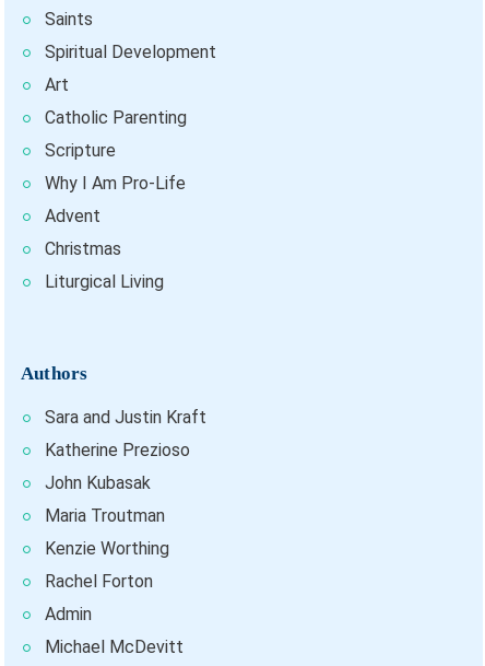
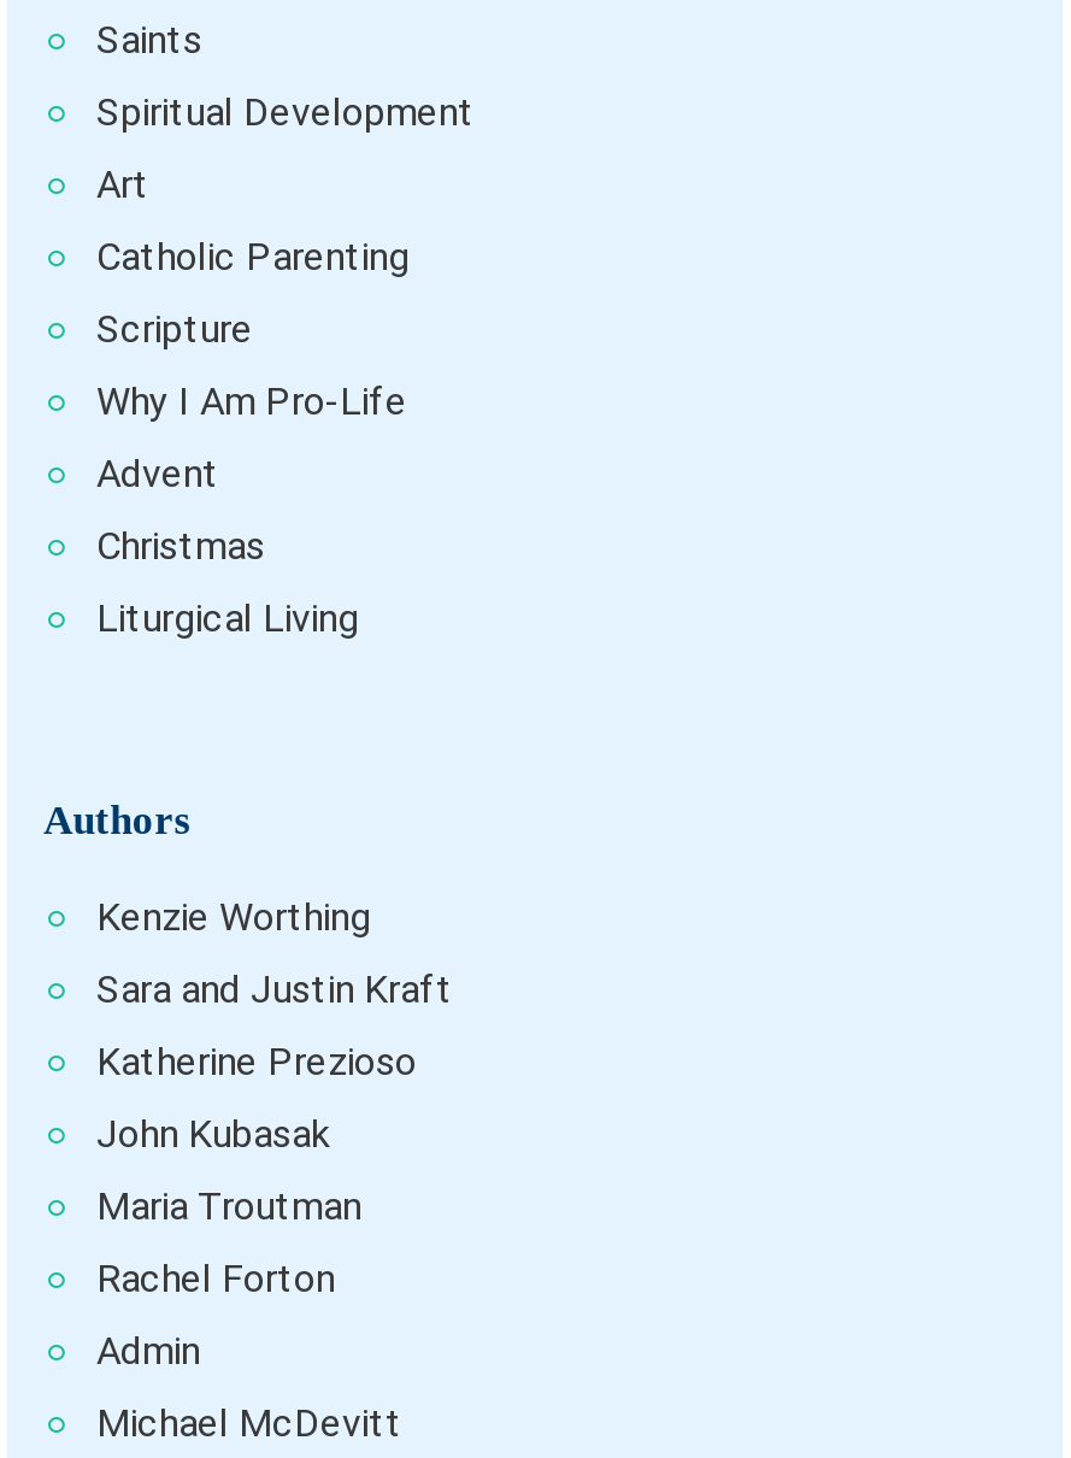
moved down: Sara and Justin Kraft | Katherine Prezioso | John Kubasak | Maria Troutman

moved up: Kenzie Worthing
